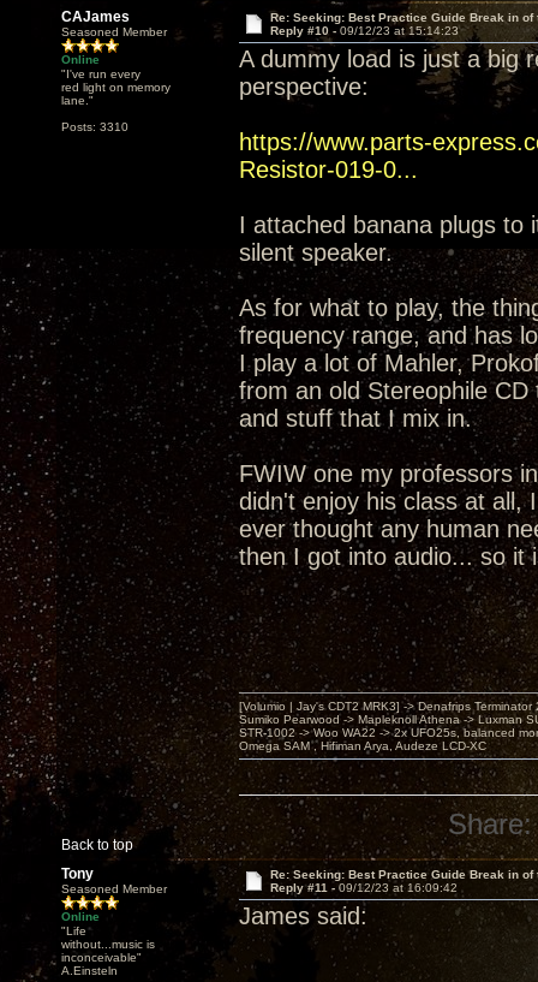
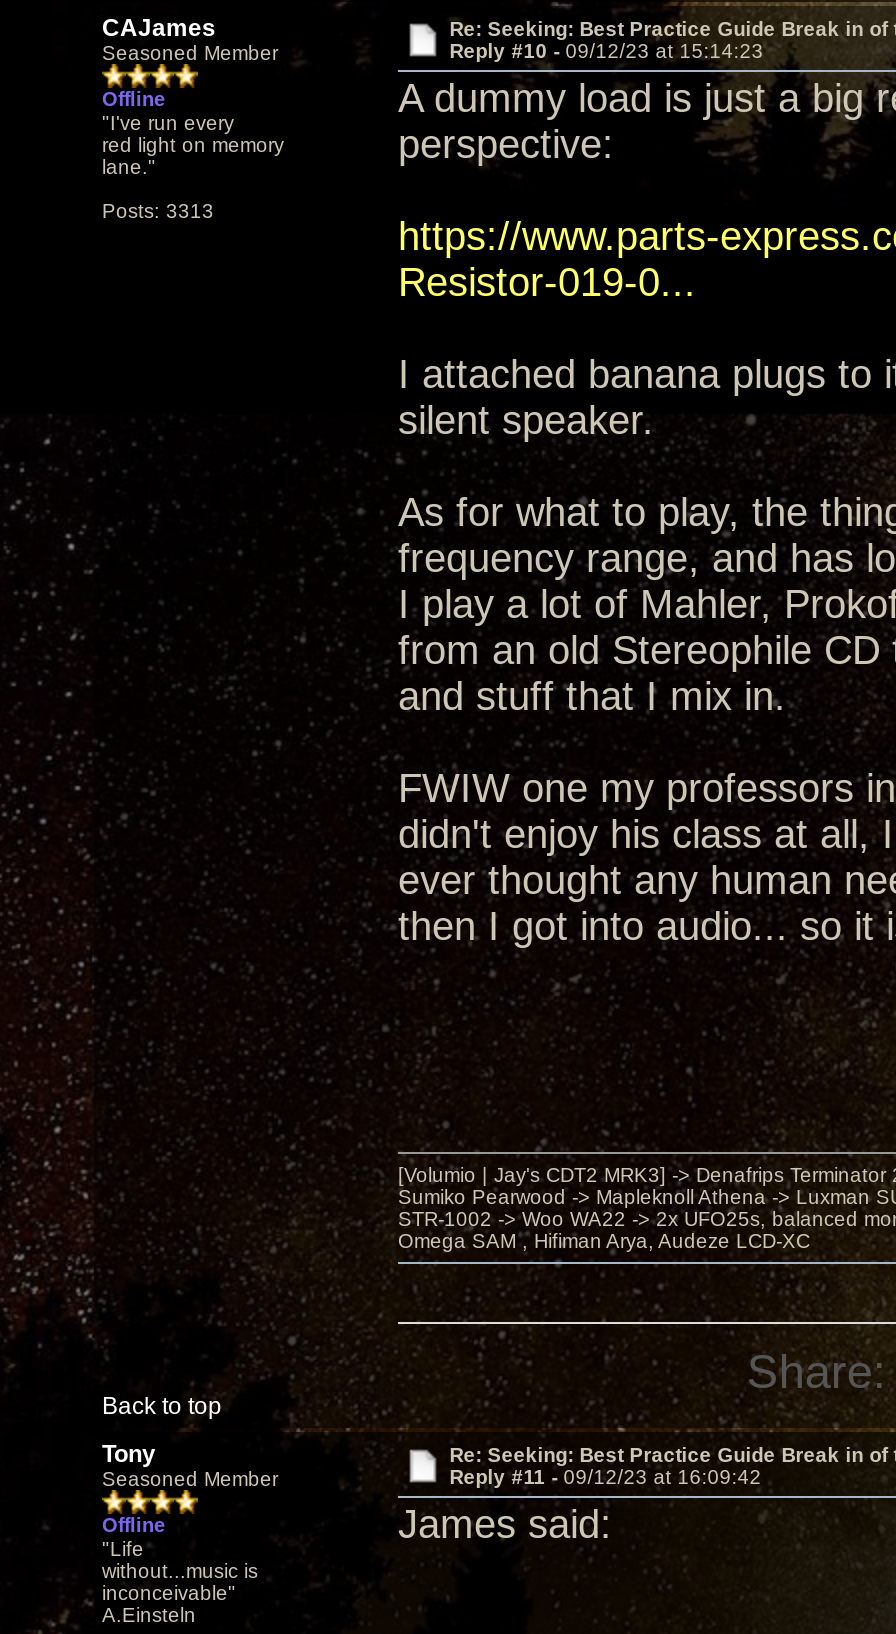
- Online
+ Offline

- Posts: 3310
+ Posts: 3313

- Online
+ Offline
